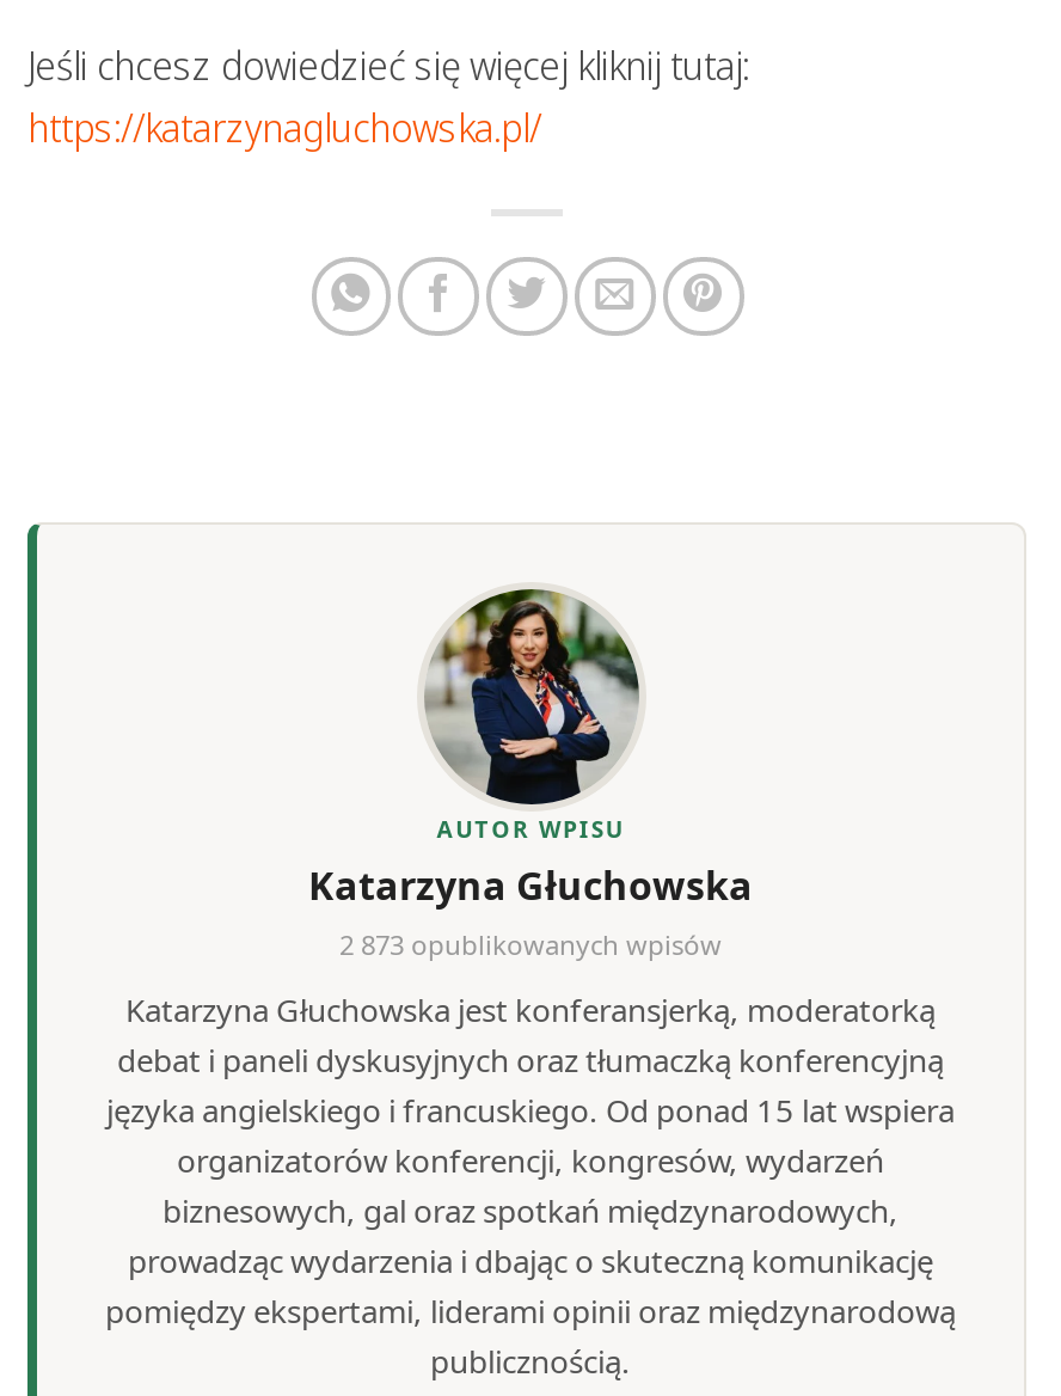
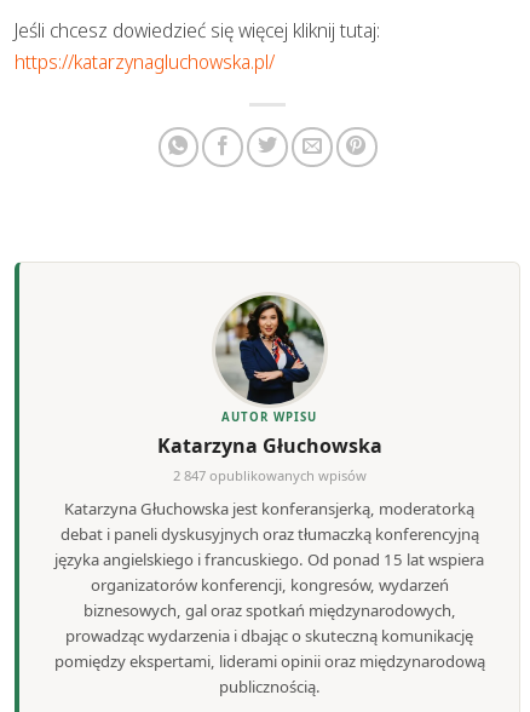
- 2 873 opublikowanych wpisów
+ 2 847 opublikowanych wpisów
